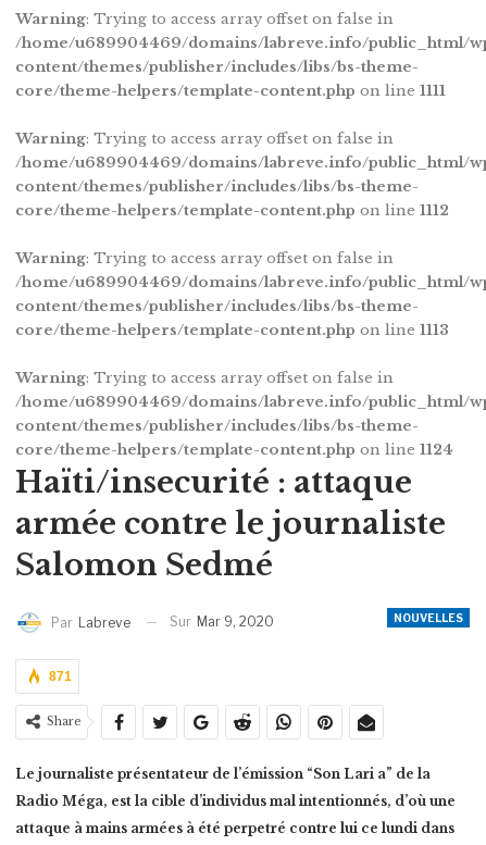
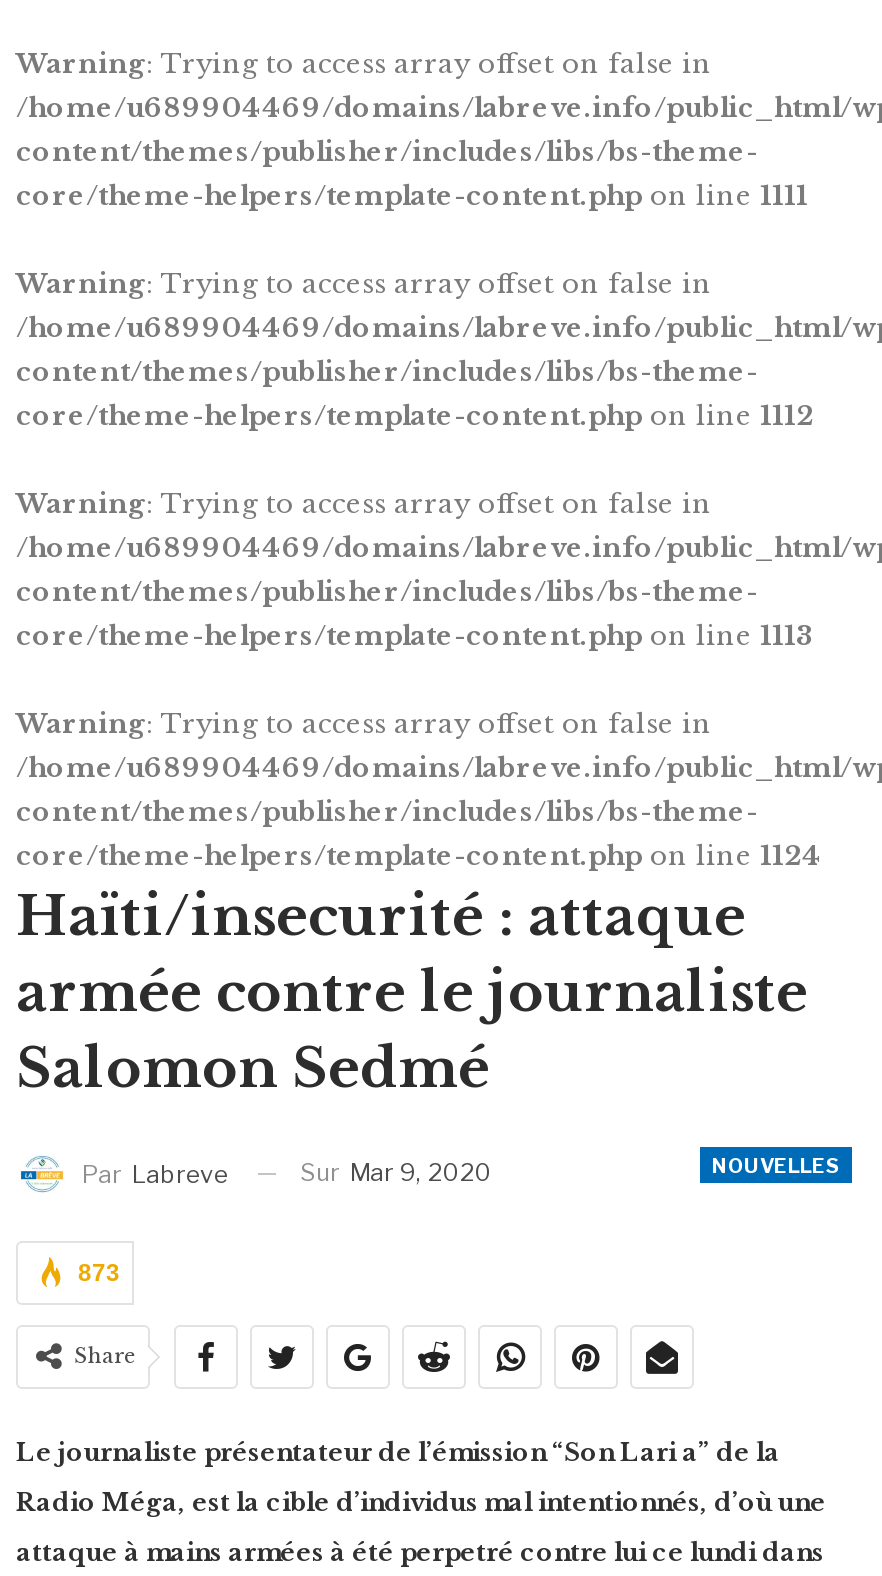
- 871
+ 873
